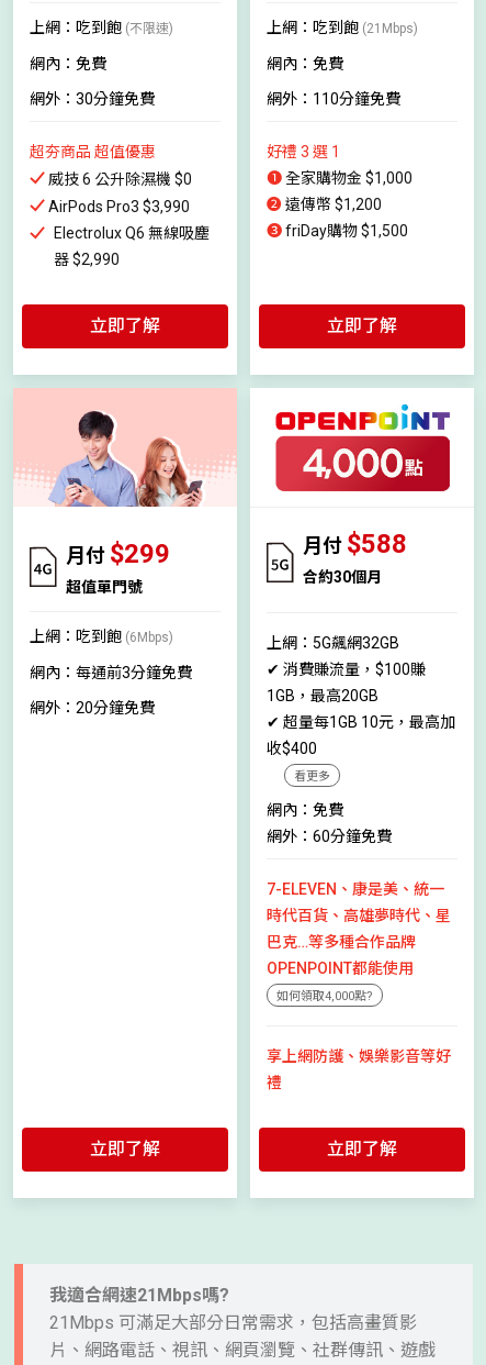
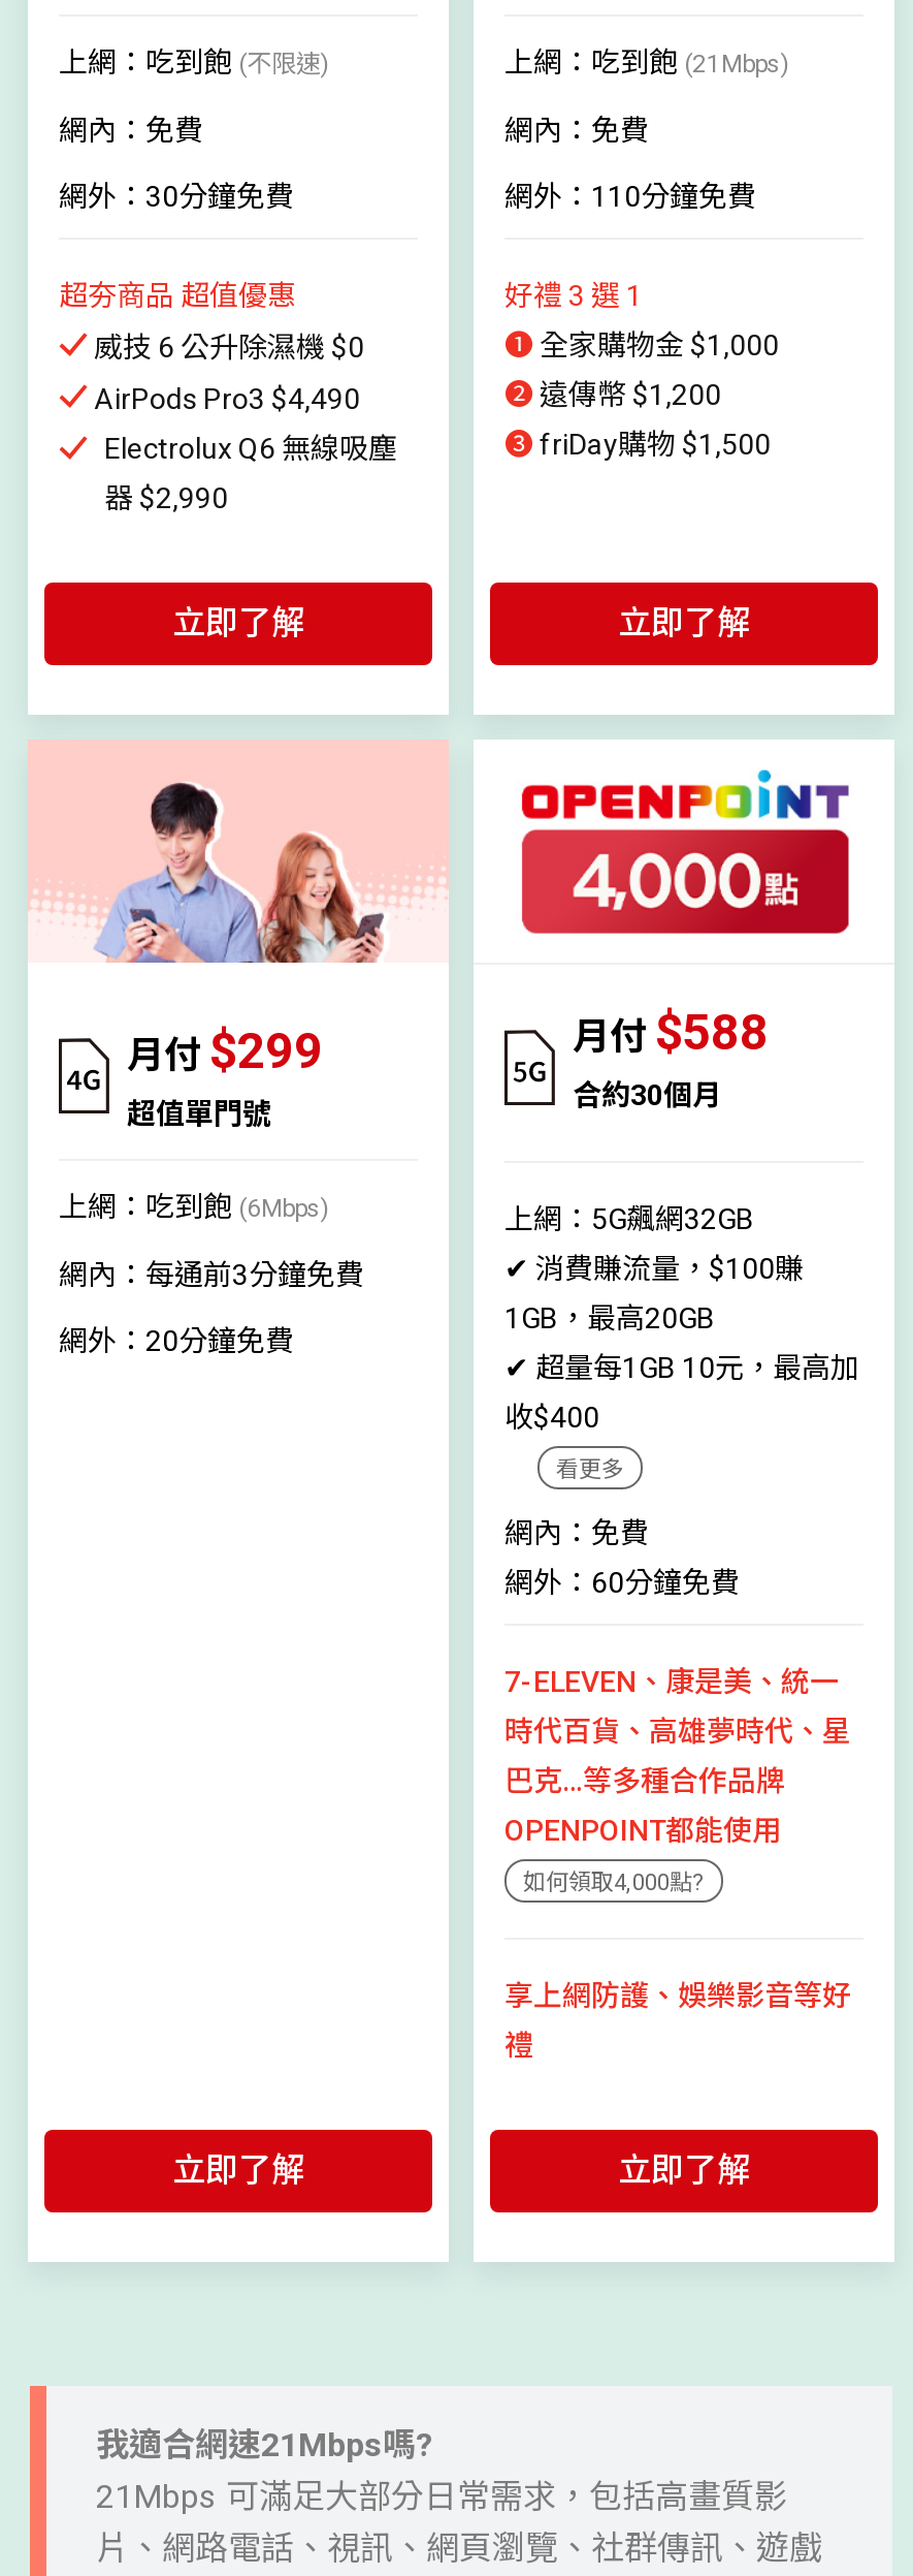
- AirPods Pro3 $3,990
+ AirPods Pro3 $4,490
